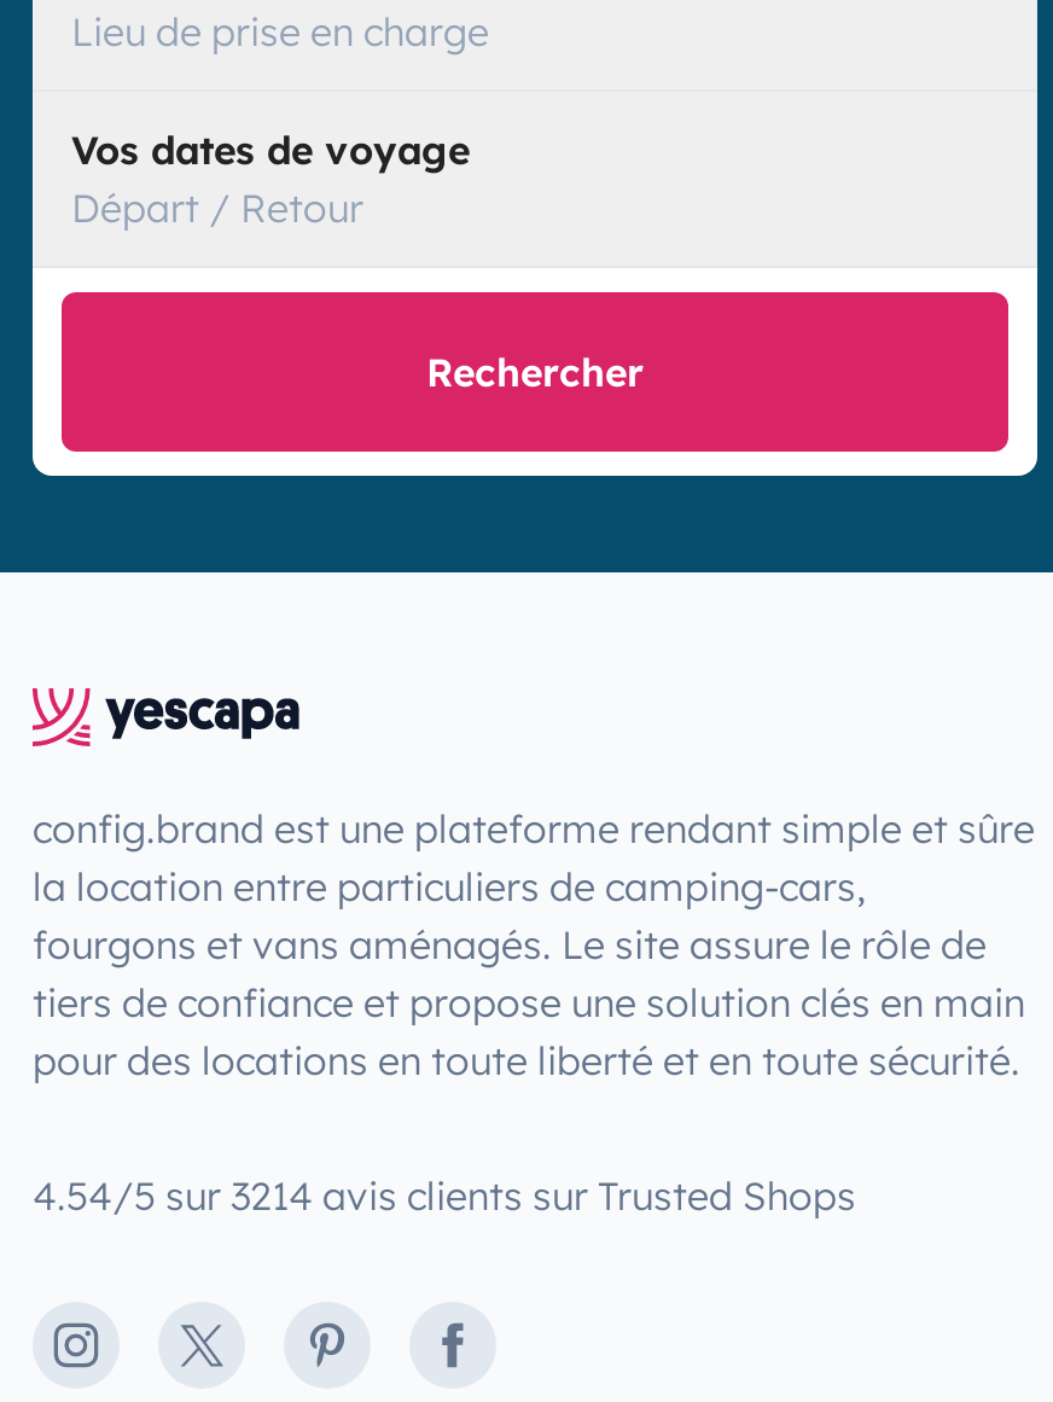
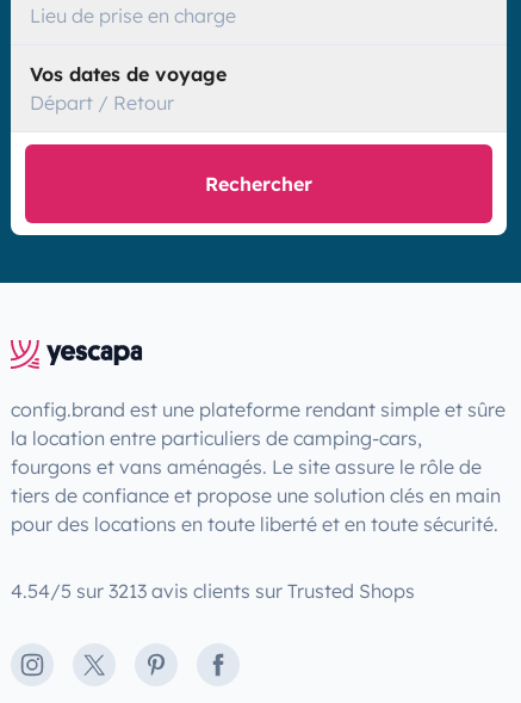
- 4.54/5 sur 3214 avis clients sur Trusted Shops
+ 4.54/5 sur 3213 avis clients sur Trusted Shops
